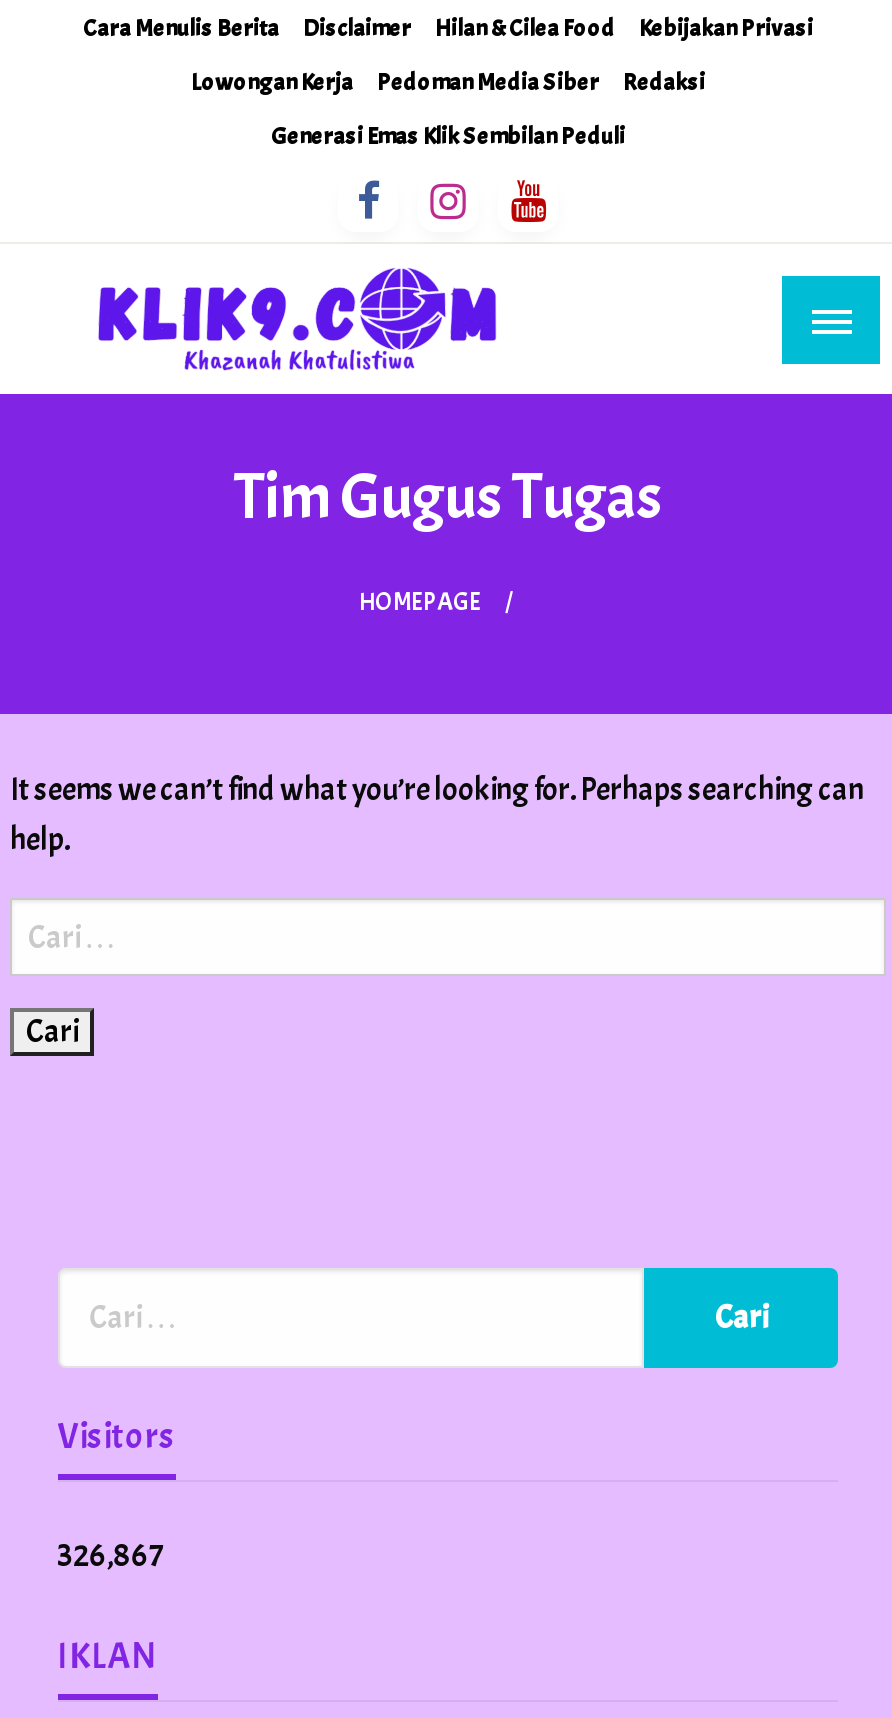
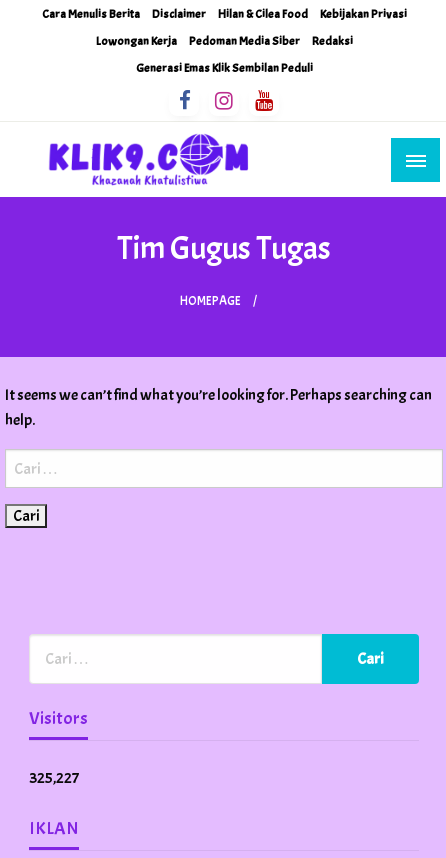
- 326,867
+ 325,227
